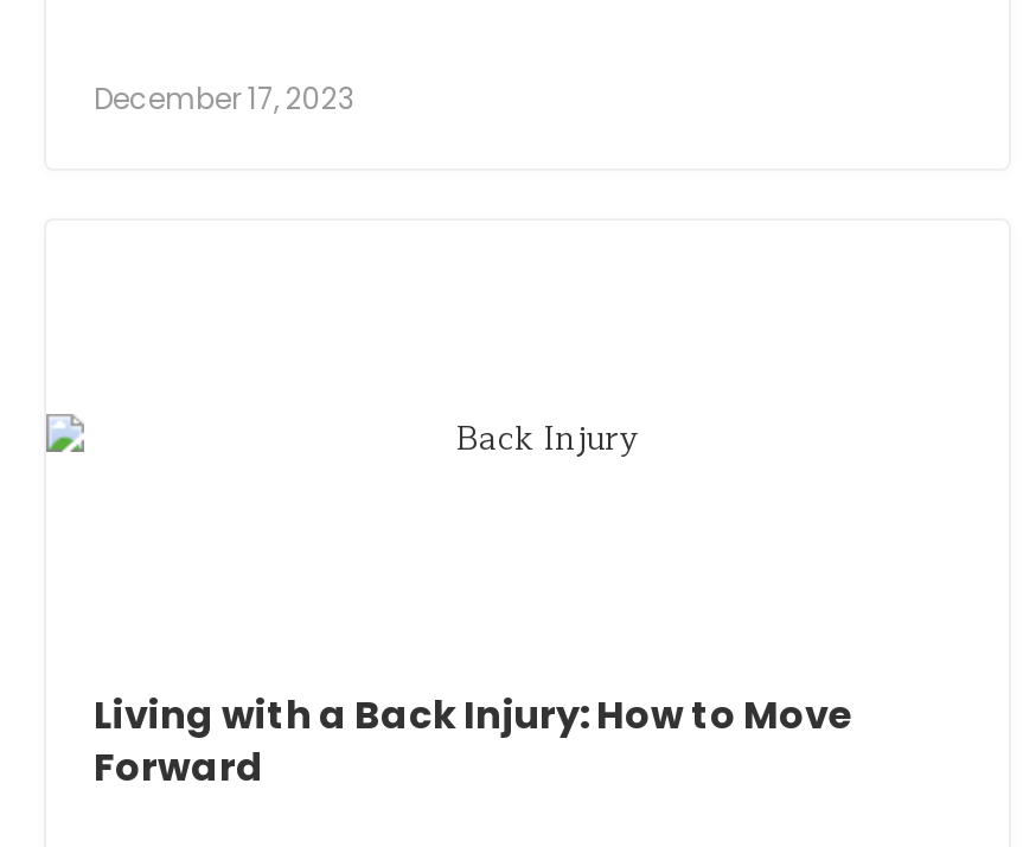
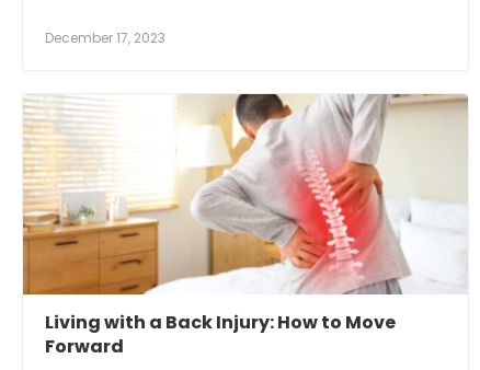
+ [image]
